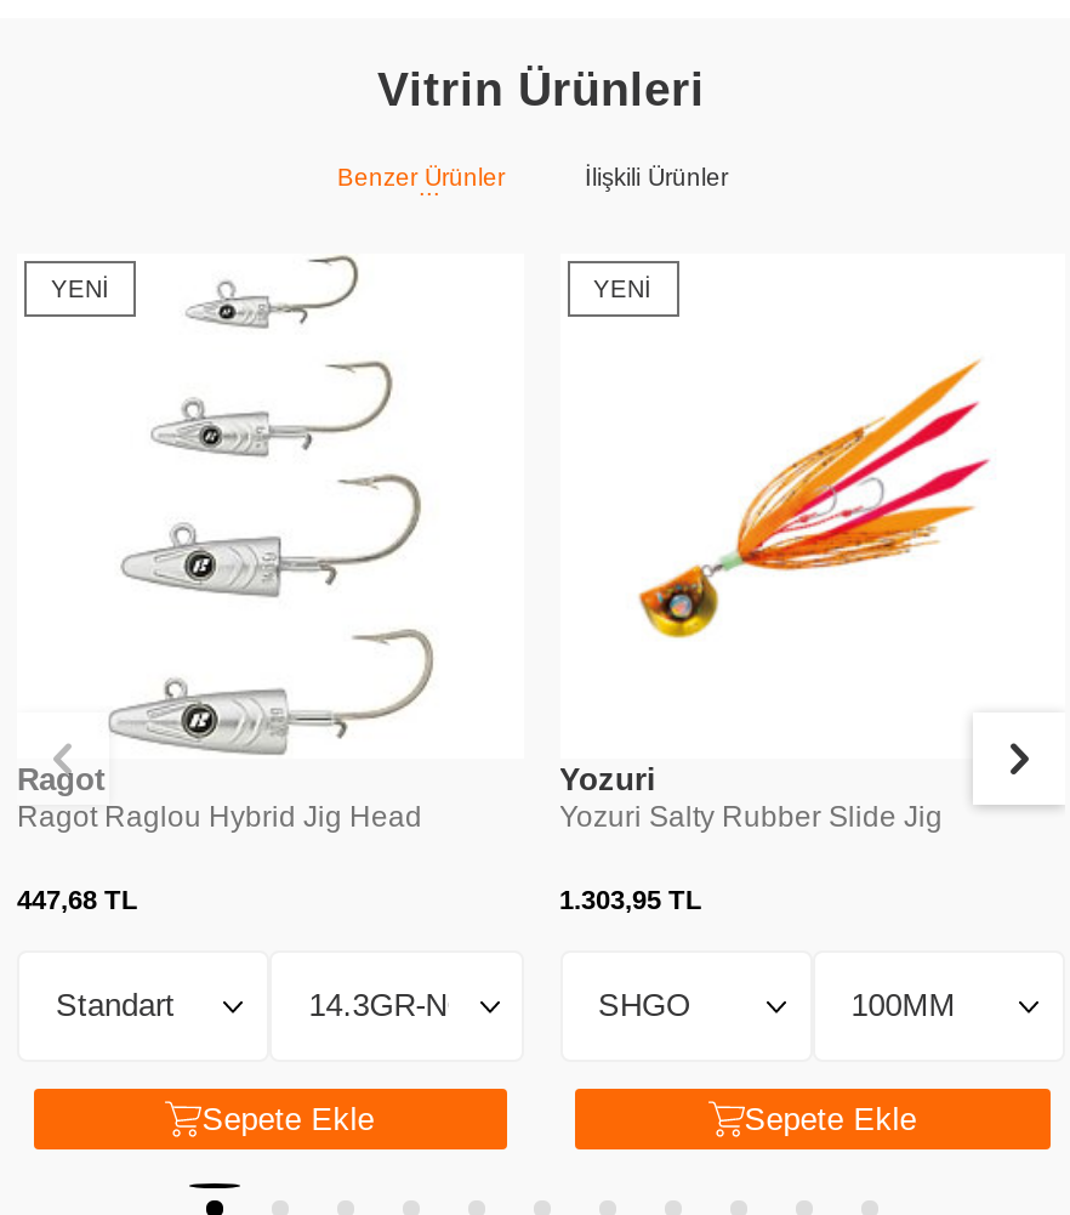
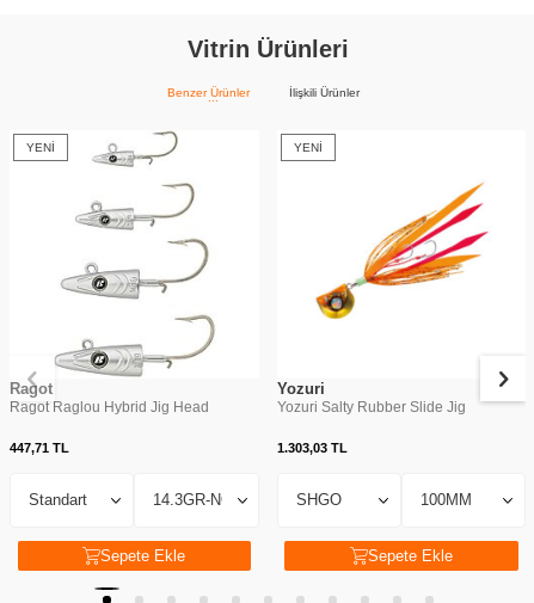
- 447,68 TL
+ 447,71 TL

- 1.303,95 TL
+ 1.303,03 TL
